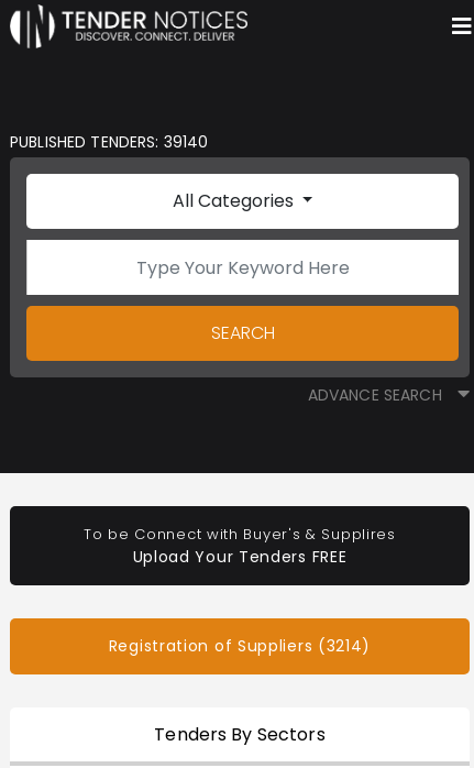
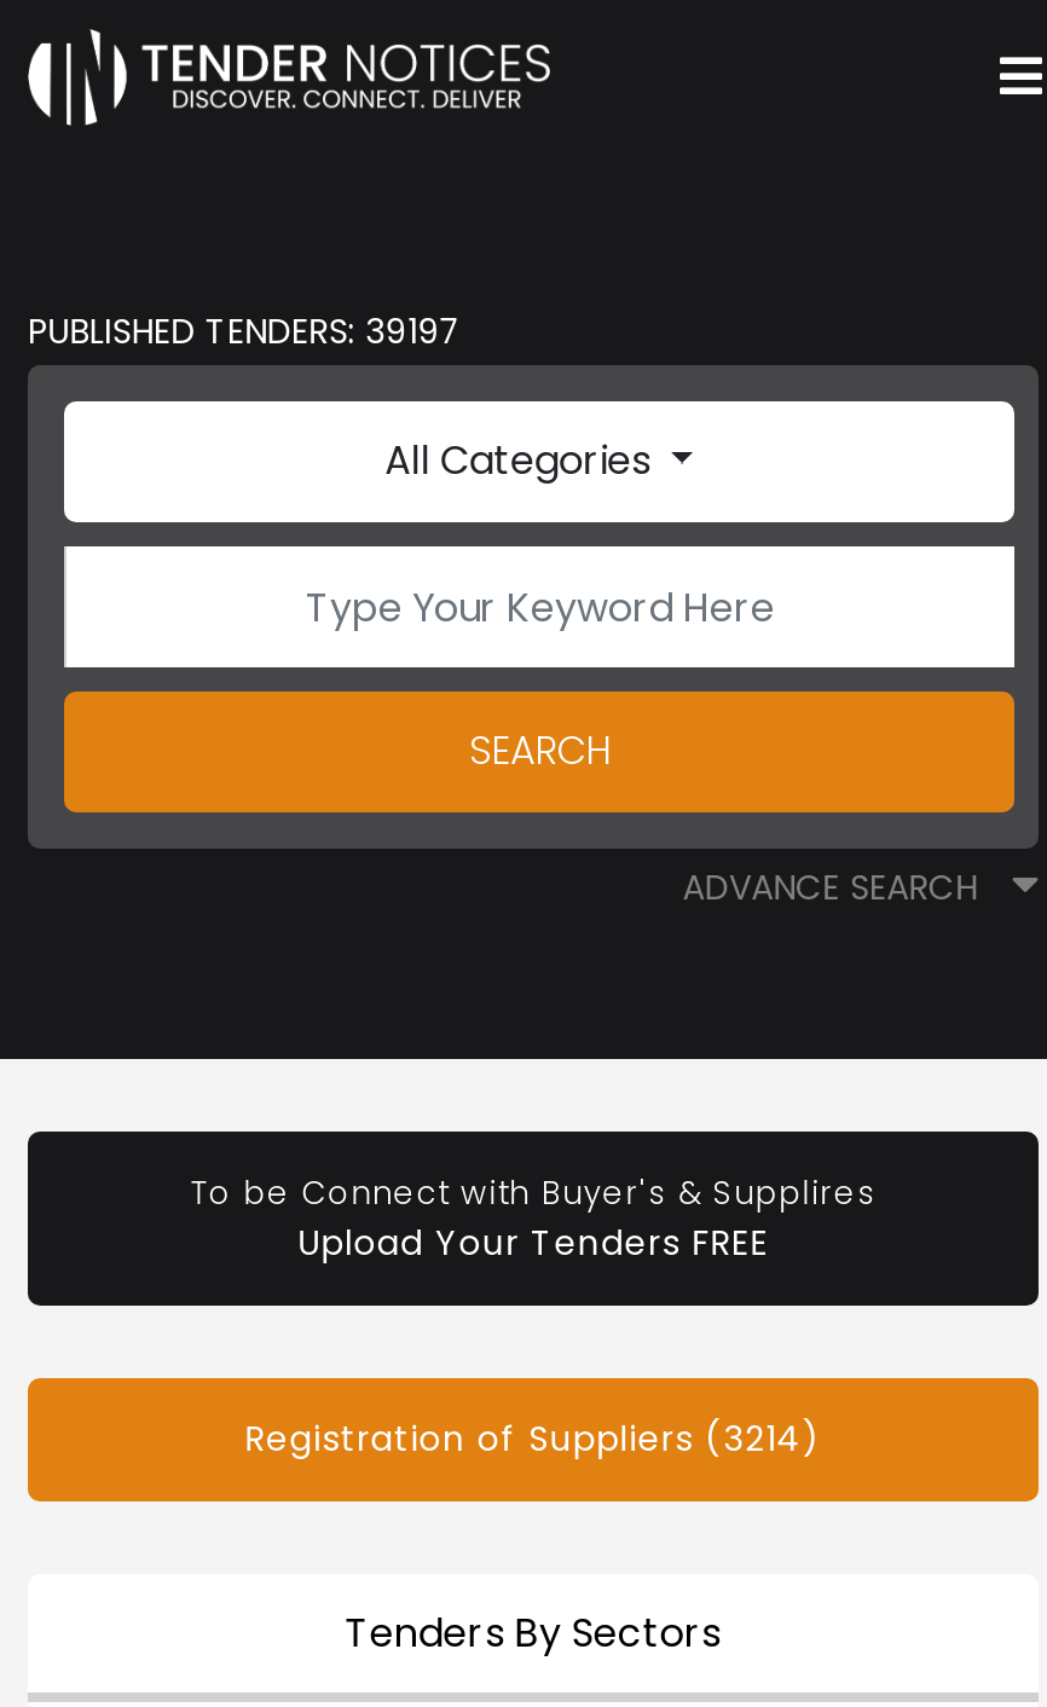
- PUBLISHED TENDERS: 39140
+ PUBLISHED TENDERS: 39197
